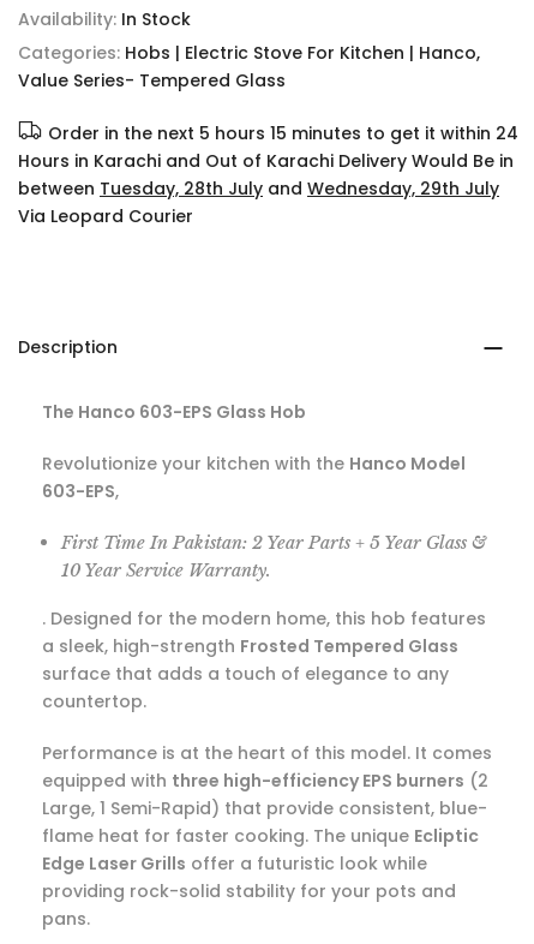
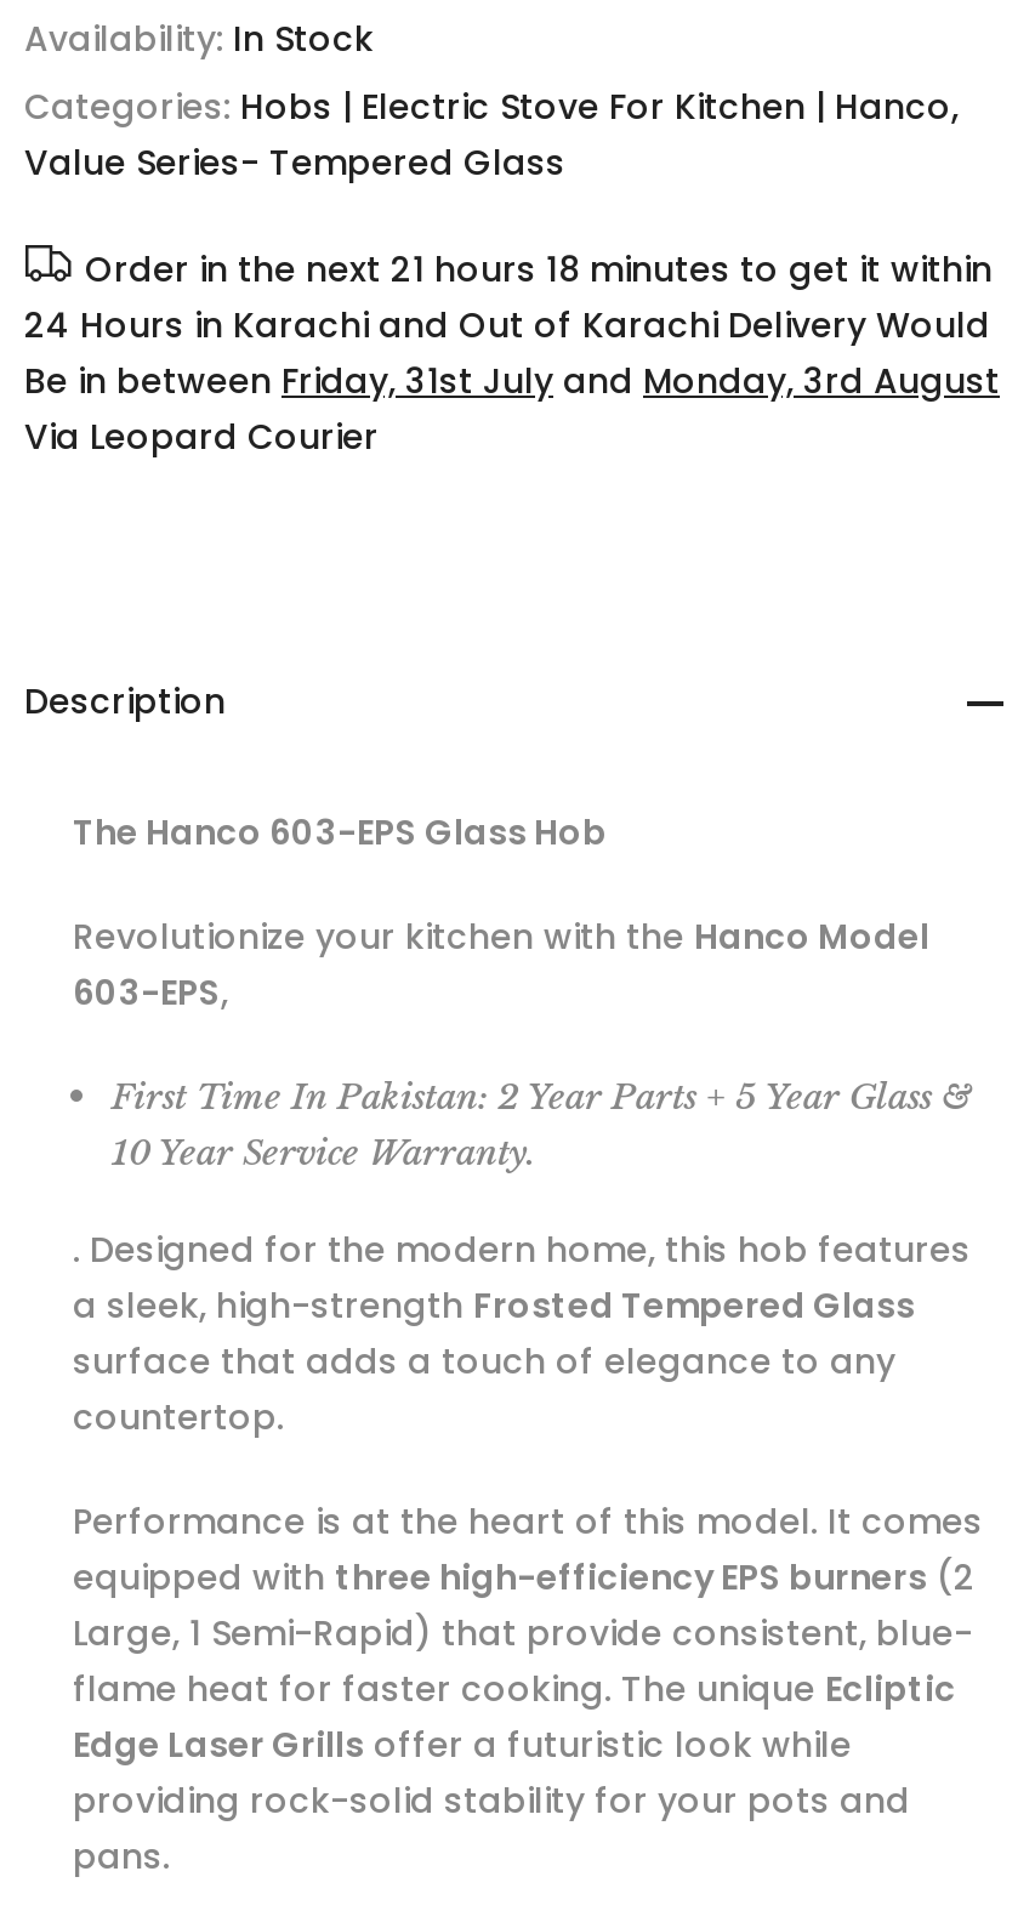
- Order in the next 5 hours 15 minutes to get it within 24
- Hours in Karachi and Out of Karachi Delivery Would Be in
- between Tuesday, 28th July and Wednesday, 29th July
+ Order in the next 21 hours 18 minutes to get it within
+ 24 Hours in Karachi and Out of Karachi Delivery Would
+ Be in between Friday, 31st July and Monday, 3rd August
